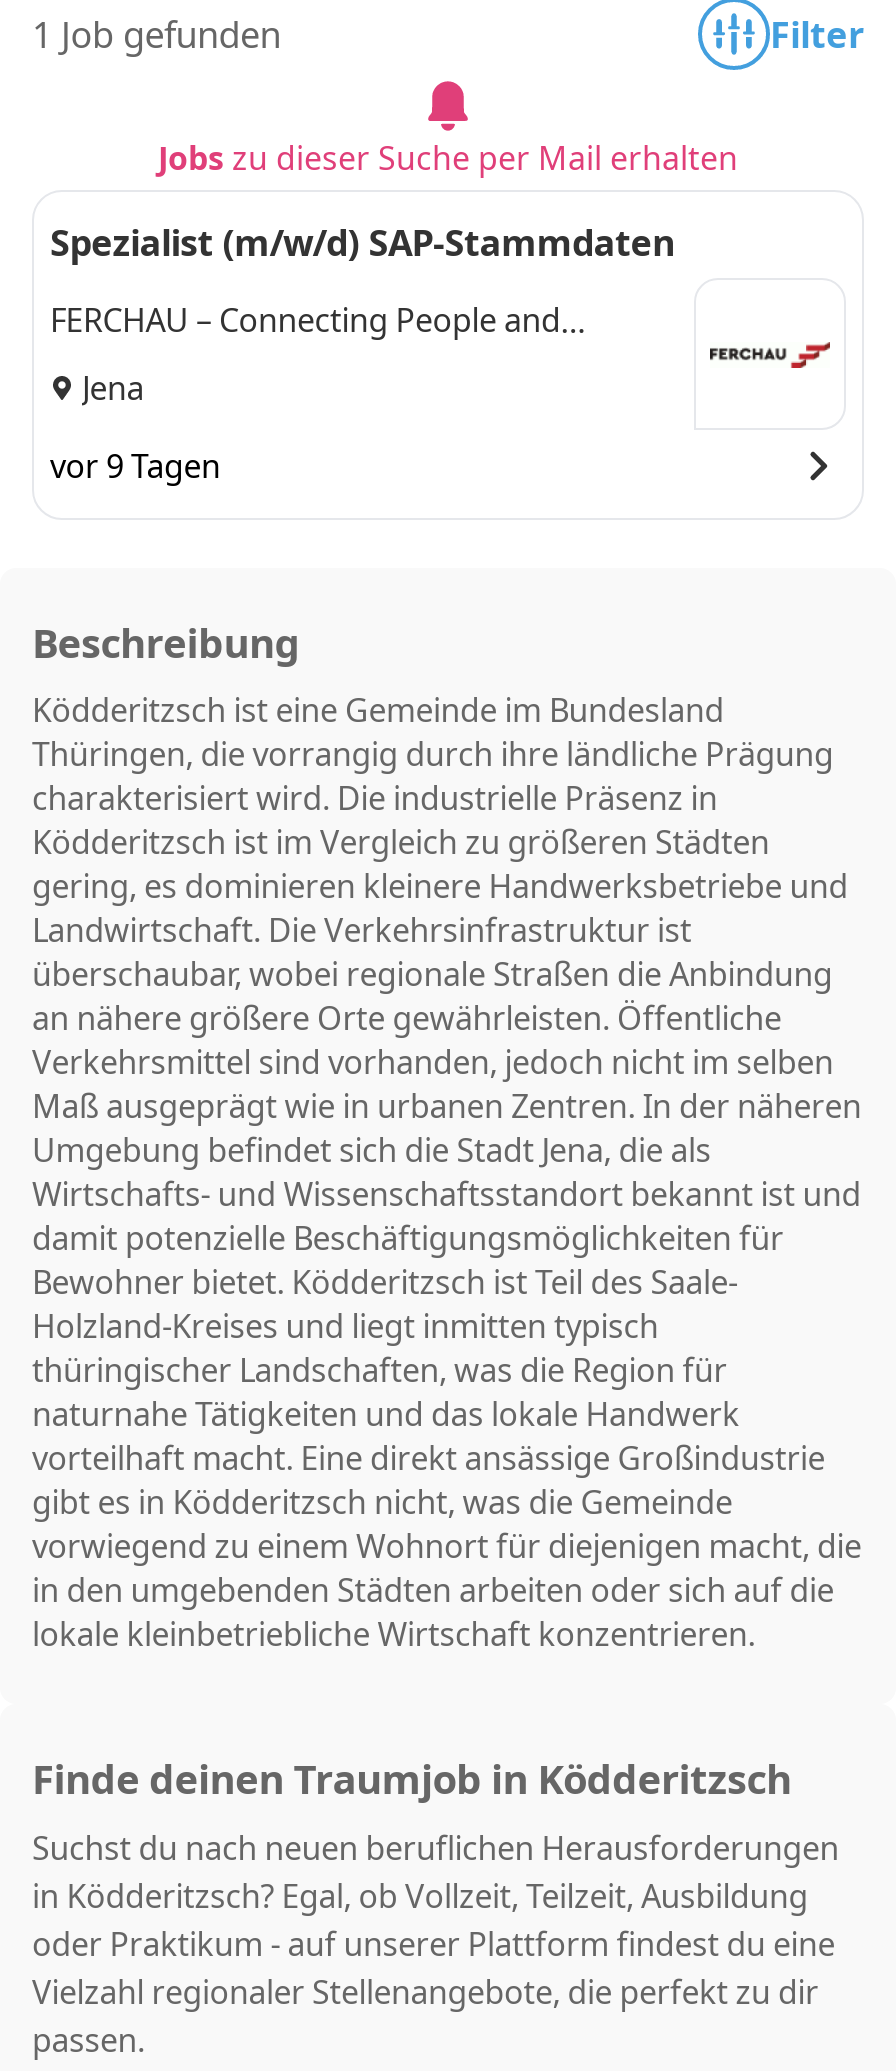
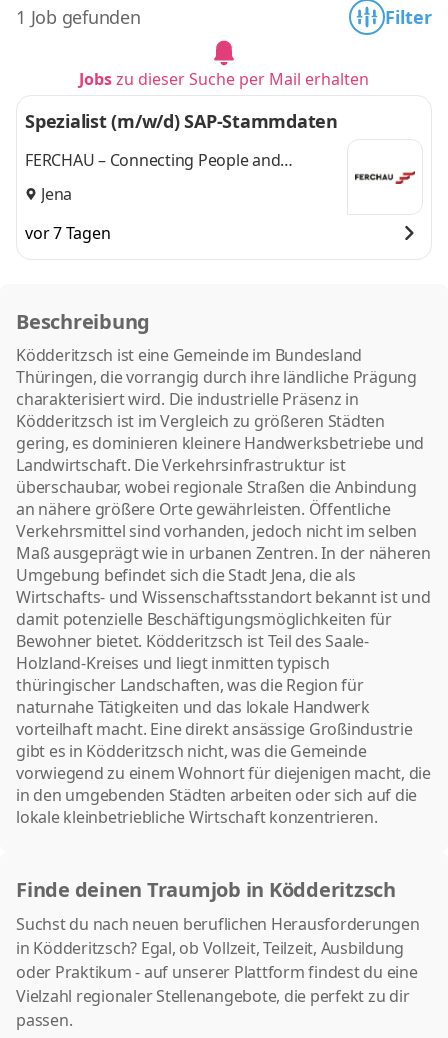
- vor 9 Tagen
+ vor 7 Tagen
